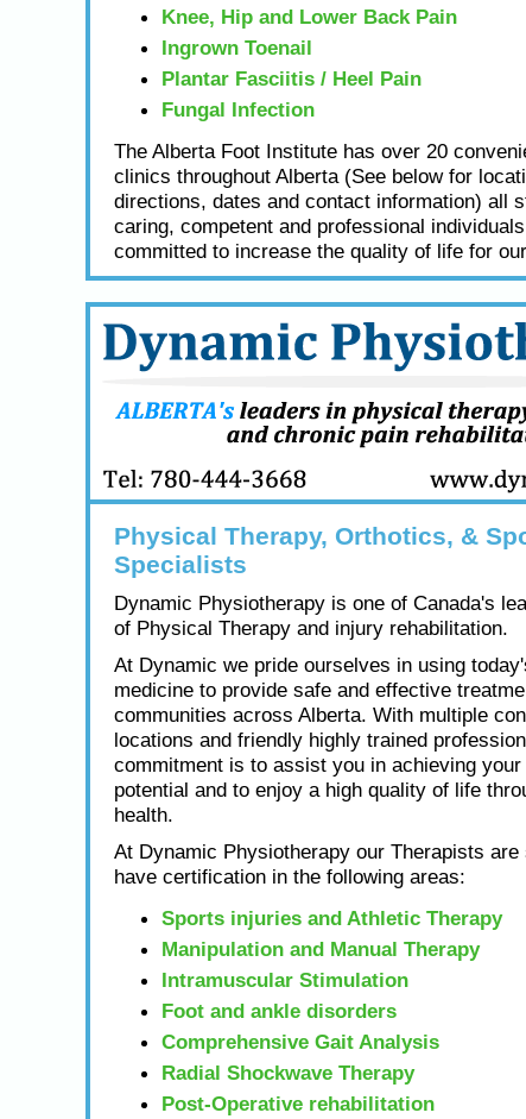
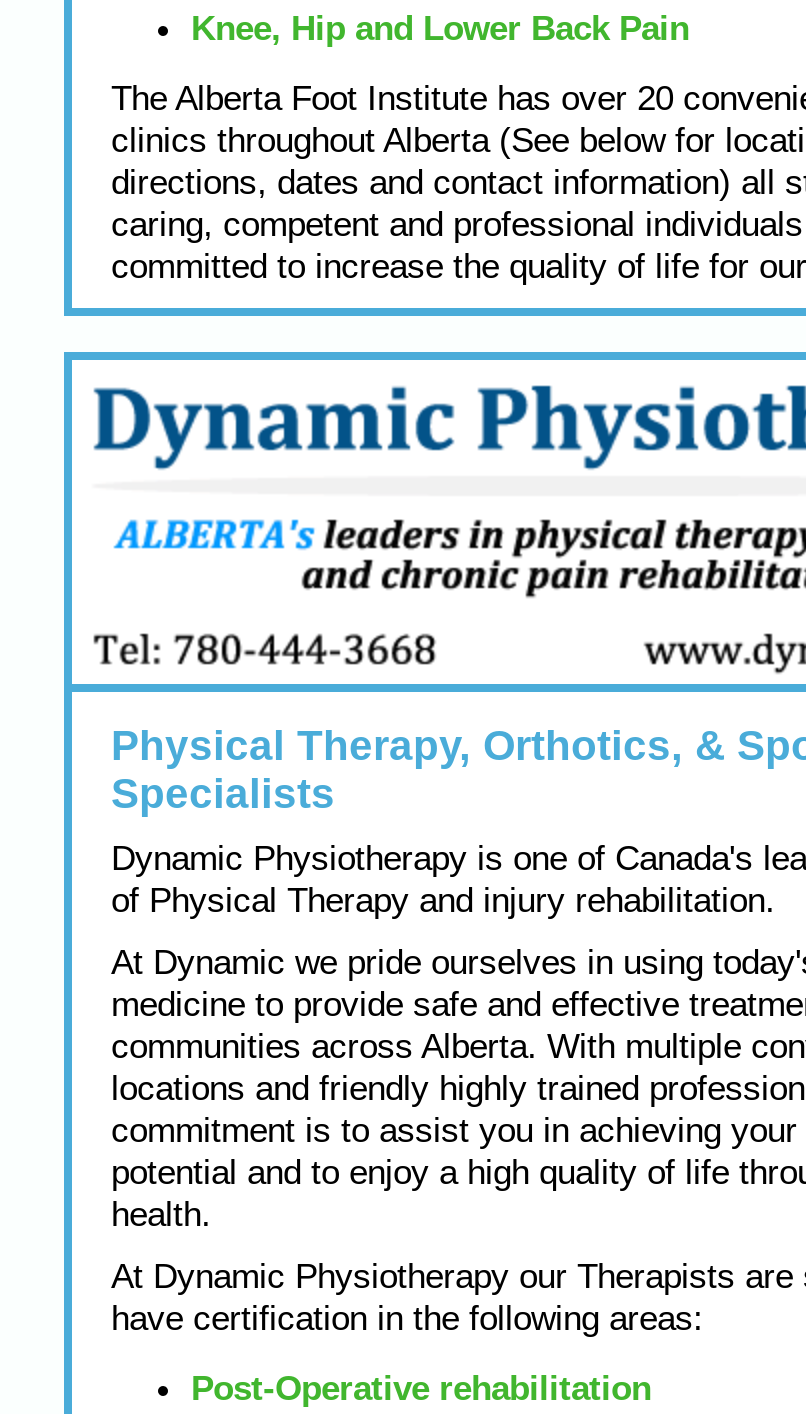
- Ingrown Toenail
- Plantar Fasciitis / Heel Pain
- Fungal Infection

- Sports injuries and Athletic Therapy
- Manipulation and Manual Therapy
- Intramuscular Stimulation
- Foot and ankle disorders
- Comprehensive Gait Analysis
- Radial Shockwave Therapy
